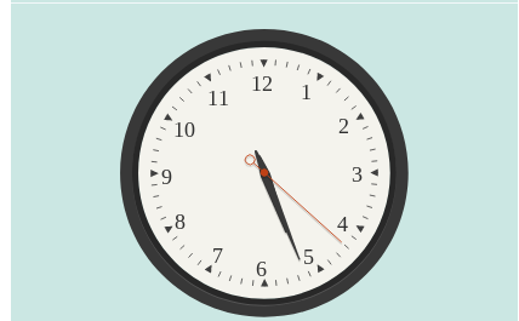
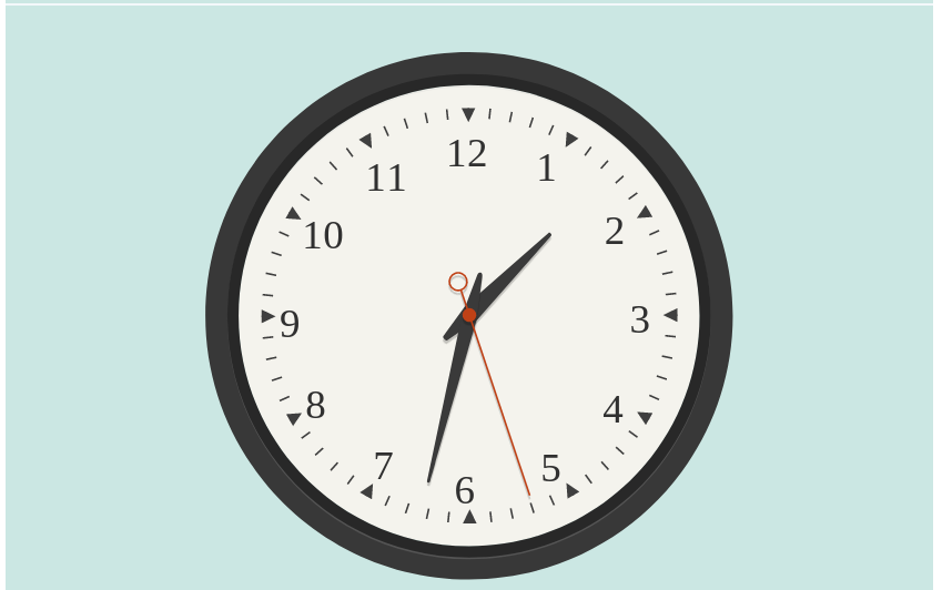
- [image]
+ [image]
